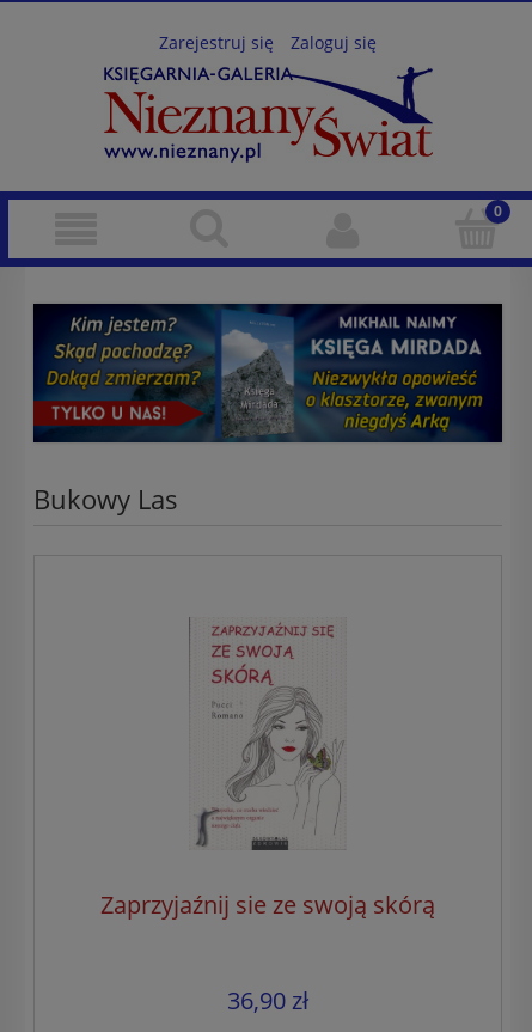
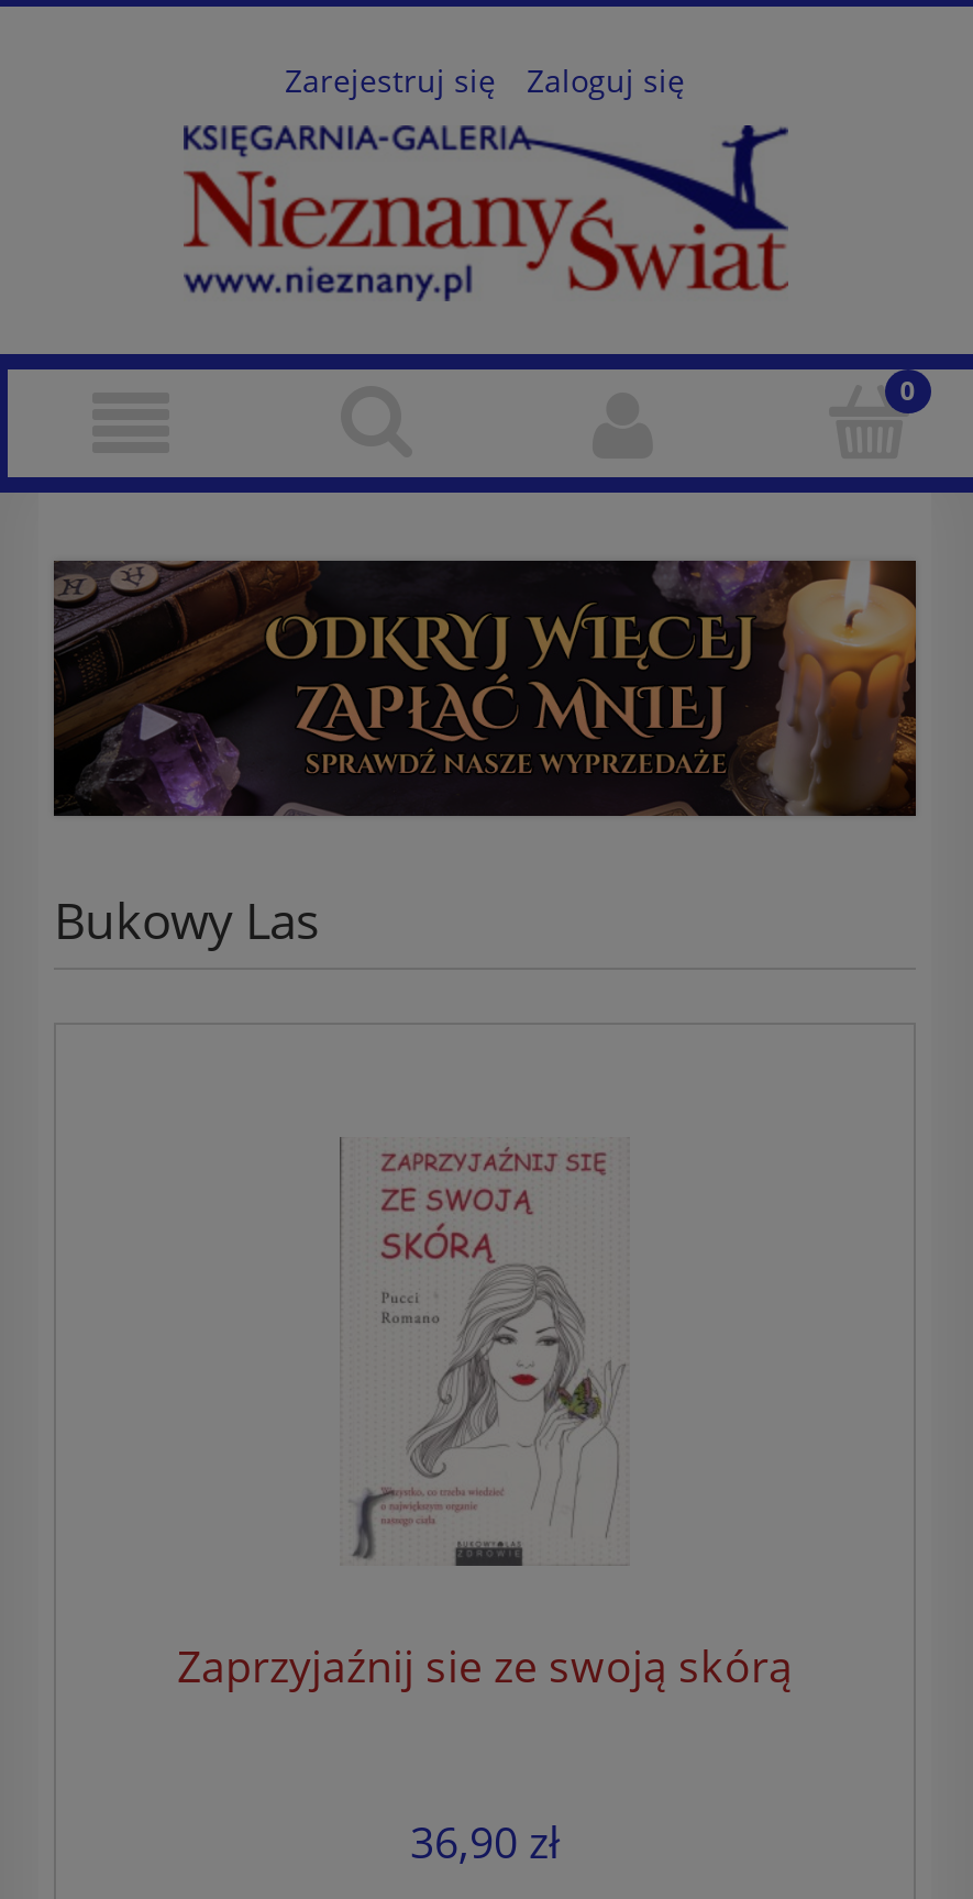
- [image]
+ [image]
